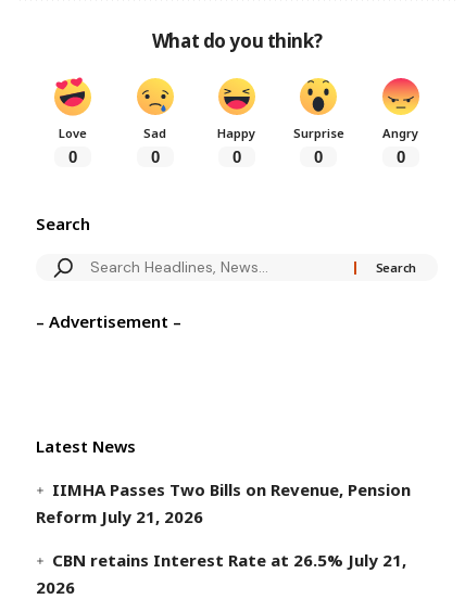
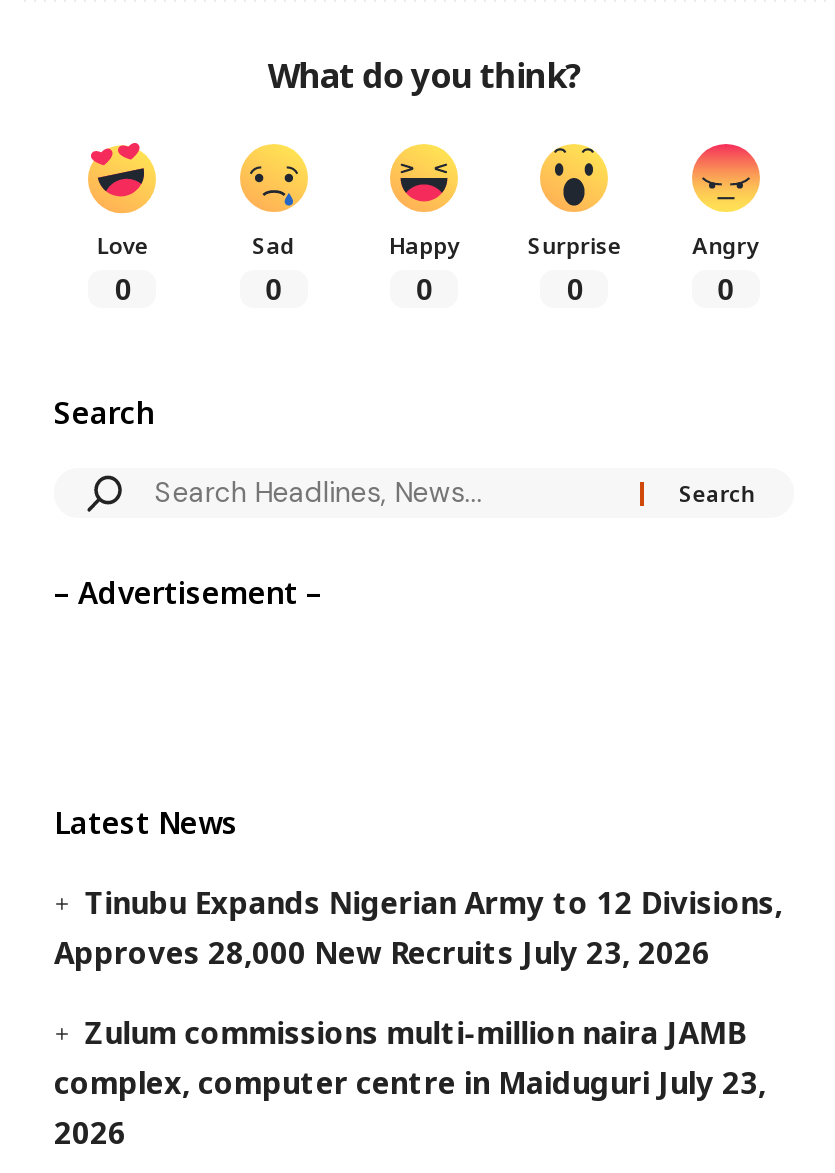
- IIMHA Passes Two Bills on Revenue, Pension
- Reform July 21, 2026
+ Tinubu Expands Nigerian Army to 12 Divisions,
+ Approves 28,000 New Recruits July 23, 2026

- CBN retains Interest Rate at 26.5% July 21,
+ Zulum commissions multi-million naira JAMB
+ complex, computer centre in Maiduguri July 23,
